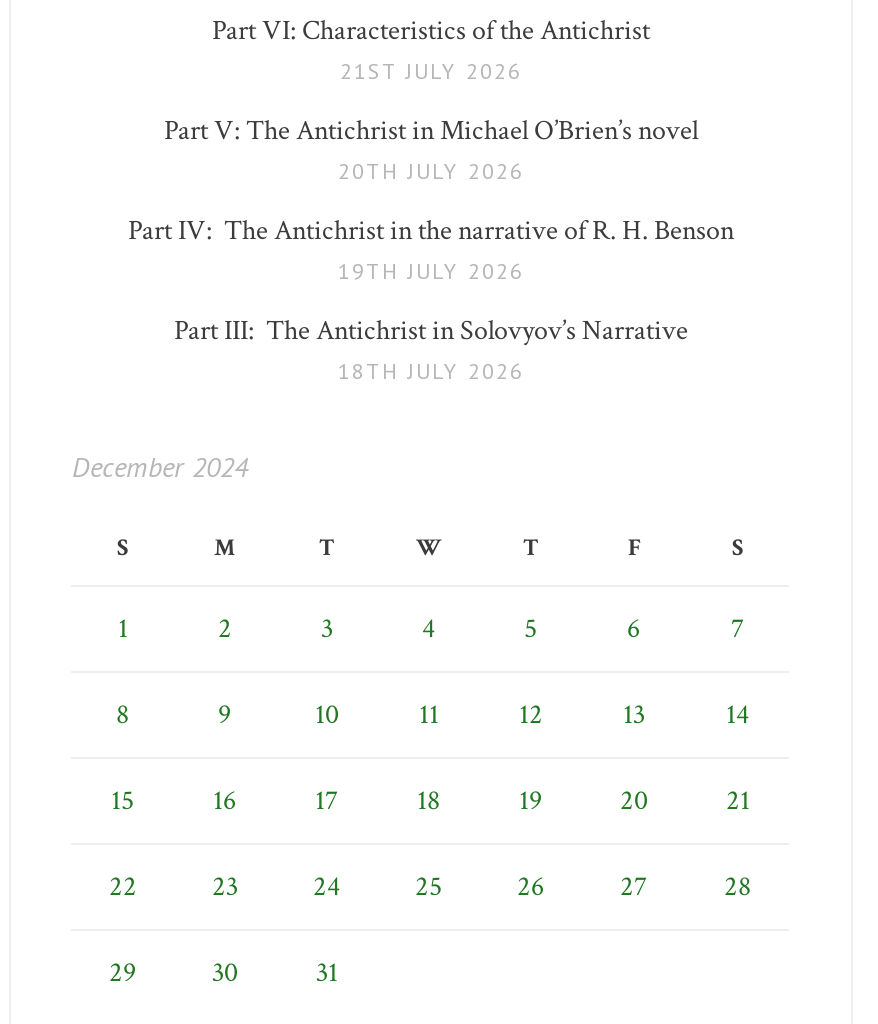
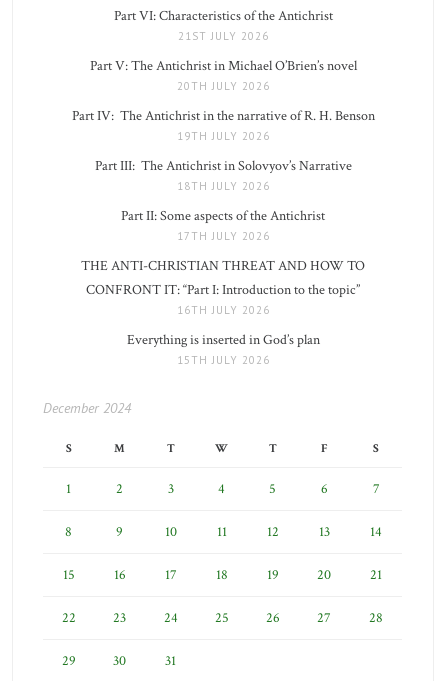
+ Part II: Some aspects of the Antichrist
+ 17TH JULY 2026
+ THE ANTI-CHRISTIAN THREAT AND HOW TO
+ CONFRONT IT: “Part I: Introduction to the topic”
+ 16TH JULY 2026
+ Everything is inserted in God’s plan
+ 15TH JULY 2026
